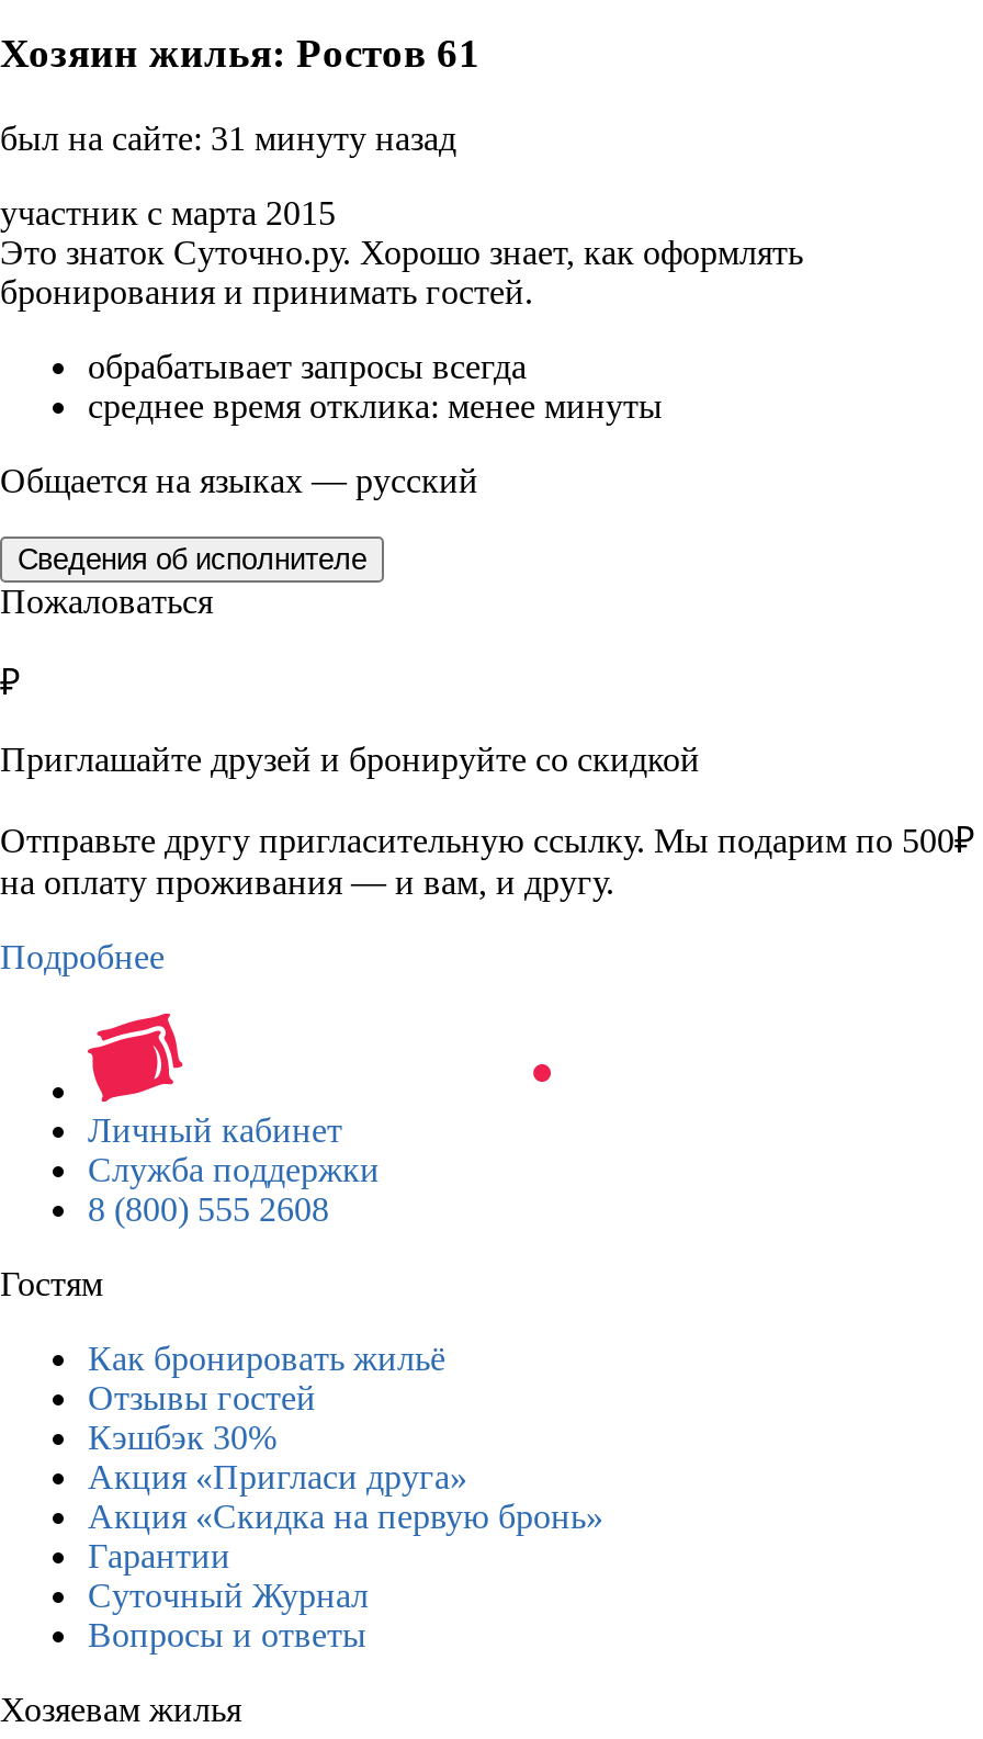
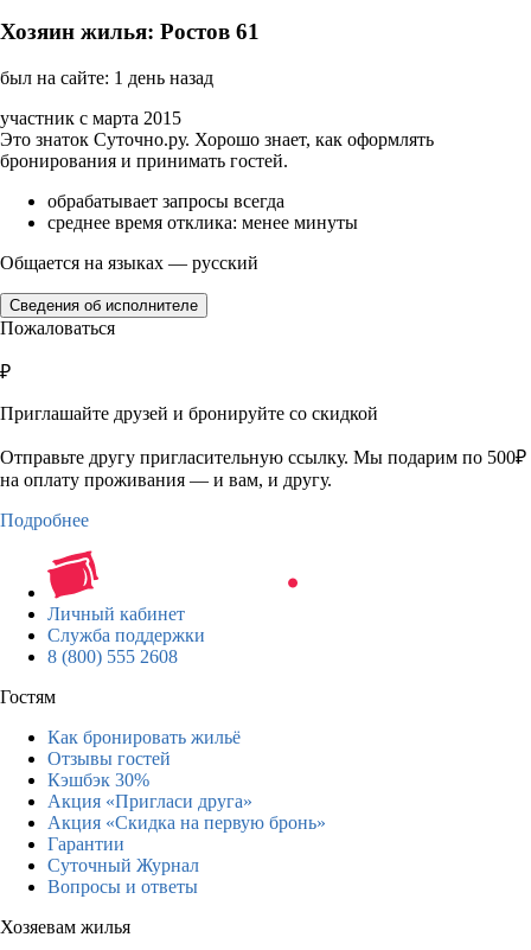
- был на сайте: 31 минуту назад
+ был на сайте: 1 день назад
